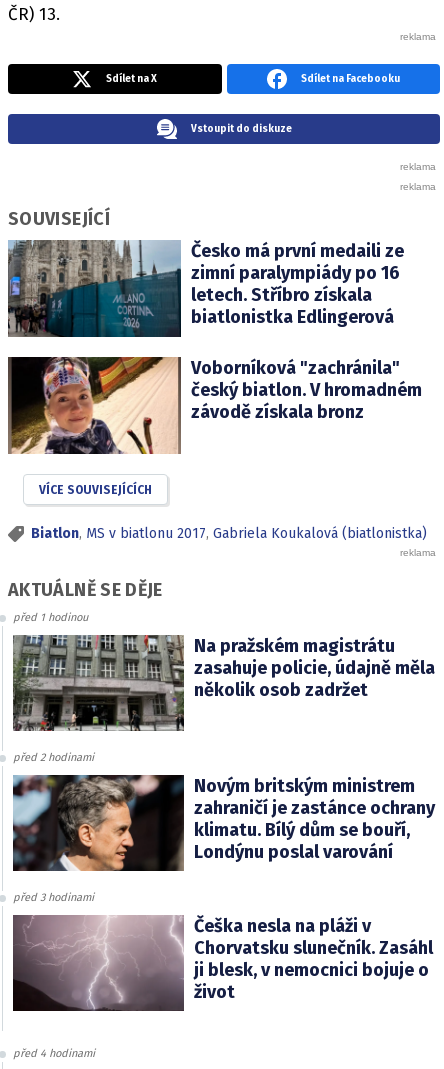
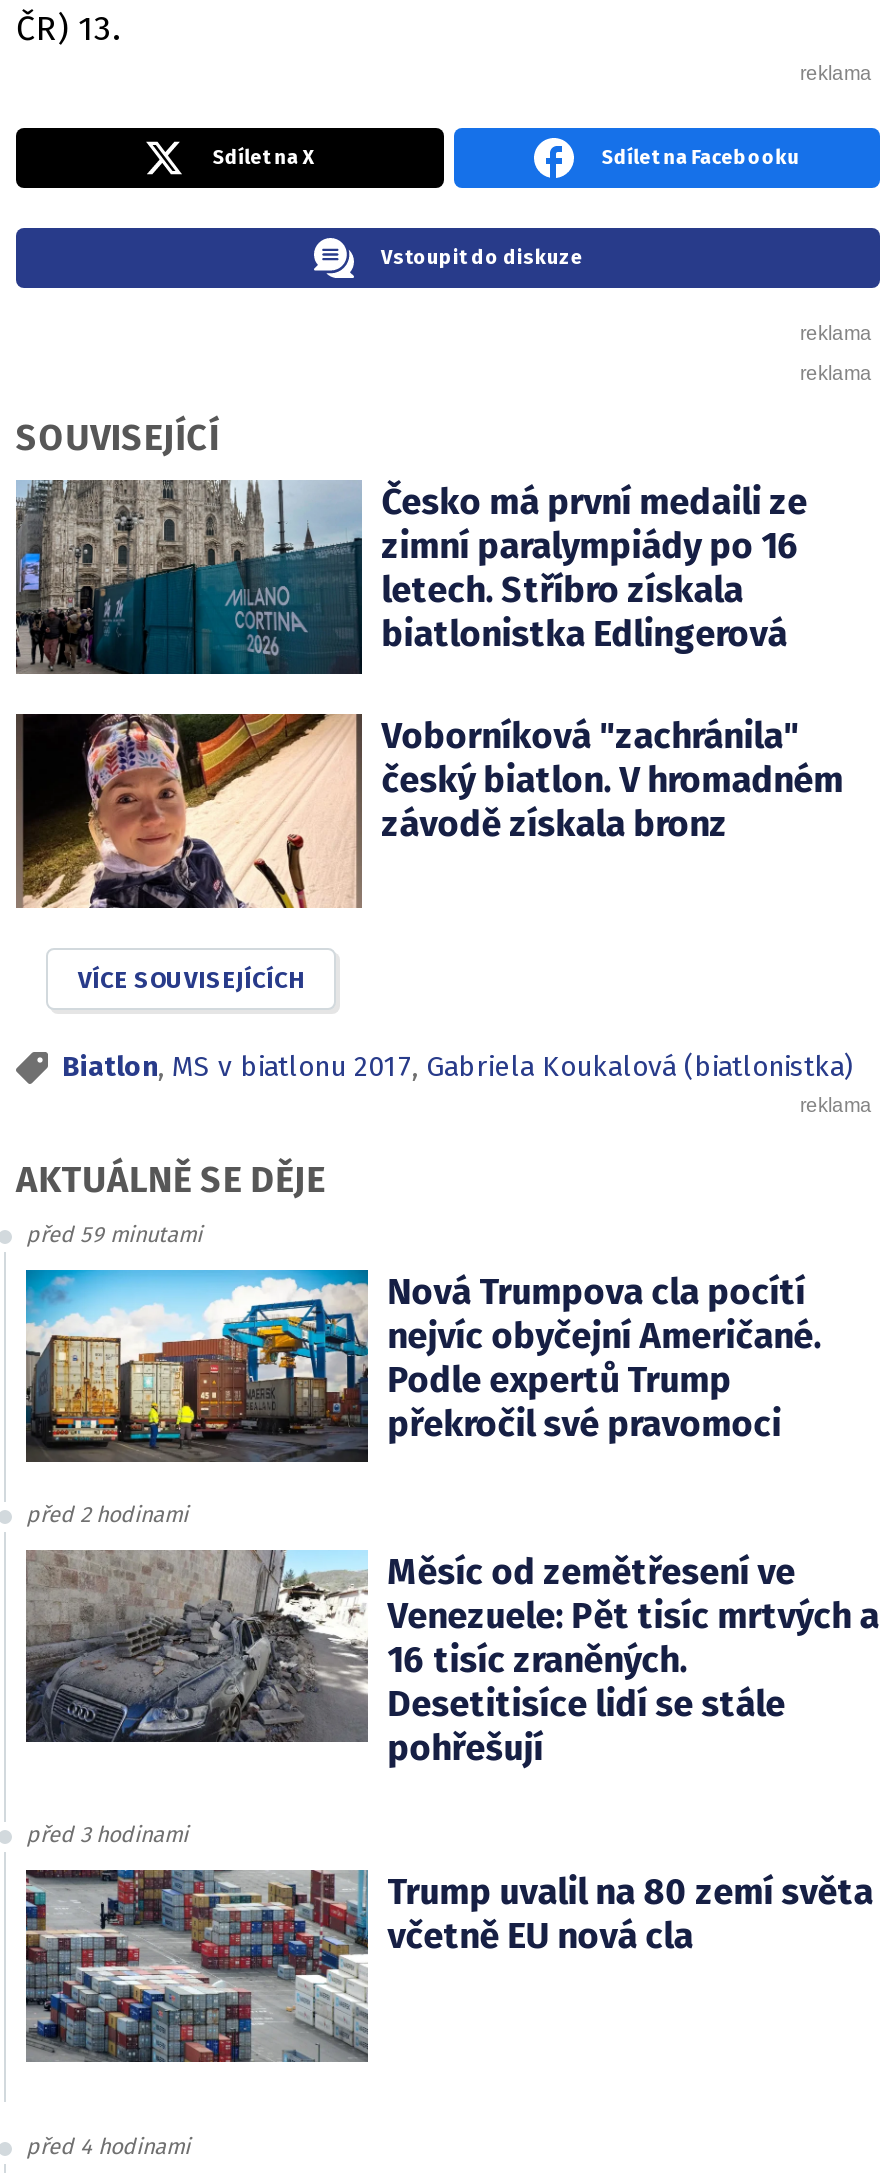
- před 1 hodinou
+ před 59 minutami

- [image]
- Na pražském magistrátu
- zasahuje policie, údajně měla
- několik osob zadržet
+ [image]
+ Nová Trumpova cla pocítí
+ nejvíc obyčejní Američané.
+ Podle expertů Trump
+ překročil své pravomoci

- [image]
- Novým britským ministrem
- zahraničí je zastánce ochrany
- klimatu. Bílý dům se bouří,
- Londýnu poslal varování
+ [image]
+ Měsíc od zemětřesení ve
+ Venezuele: Pět tisíc mrtvých a
+ 16 tisíc zraněných.
+ Desetitisíce lidí se stále
+ pohřešují

- [image]
- Češka nesla na pláži v
- Chorvatsku slunečník. Zasáhl
- ji blesk, v nemocnici bojuje o
- život
+ [image]
+ Trump uvalil na 80 zemí světa
+ včetně EU nová cla
